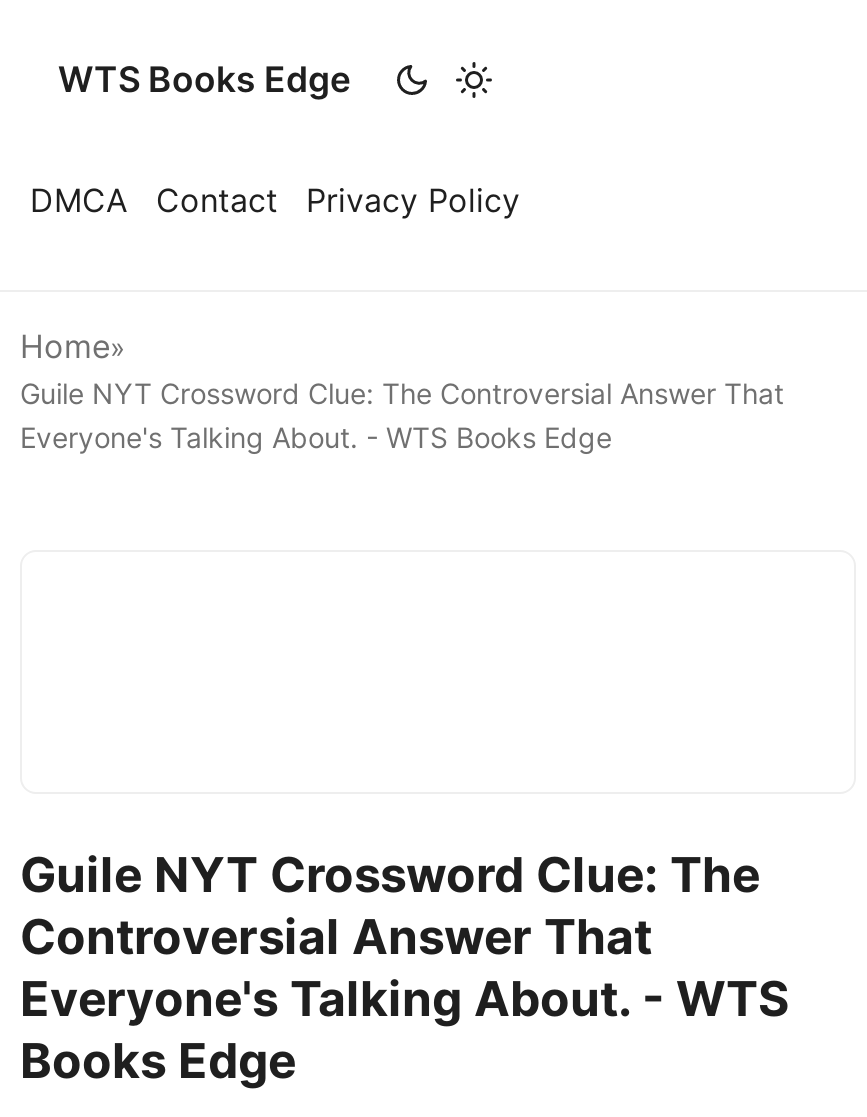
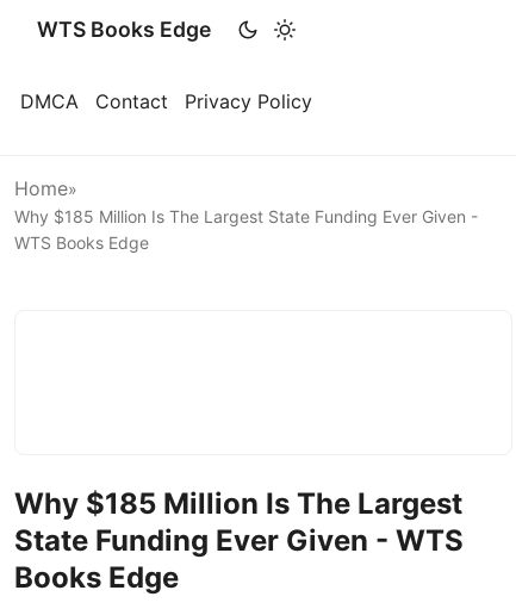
- Guile NYT Crossword Clue: The Controversial Answer That
- Everyone's Talking About. - WTS Books Edge
+ Why $185 Million Is The Largest State Funding Ever Given -
+ WTS Books Edge

- Guile NYT Crossword Clue: The
- Controversial Answer That
- Everyone's Talking About. - WTS
+ Why $185 Million Is The Largest
+ State Funding Ever Given - WTS
